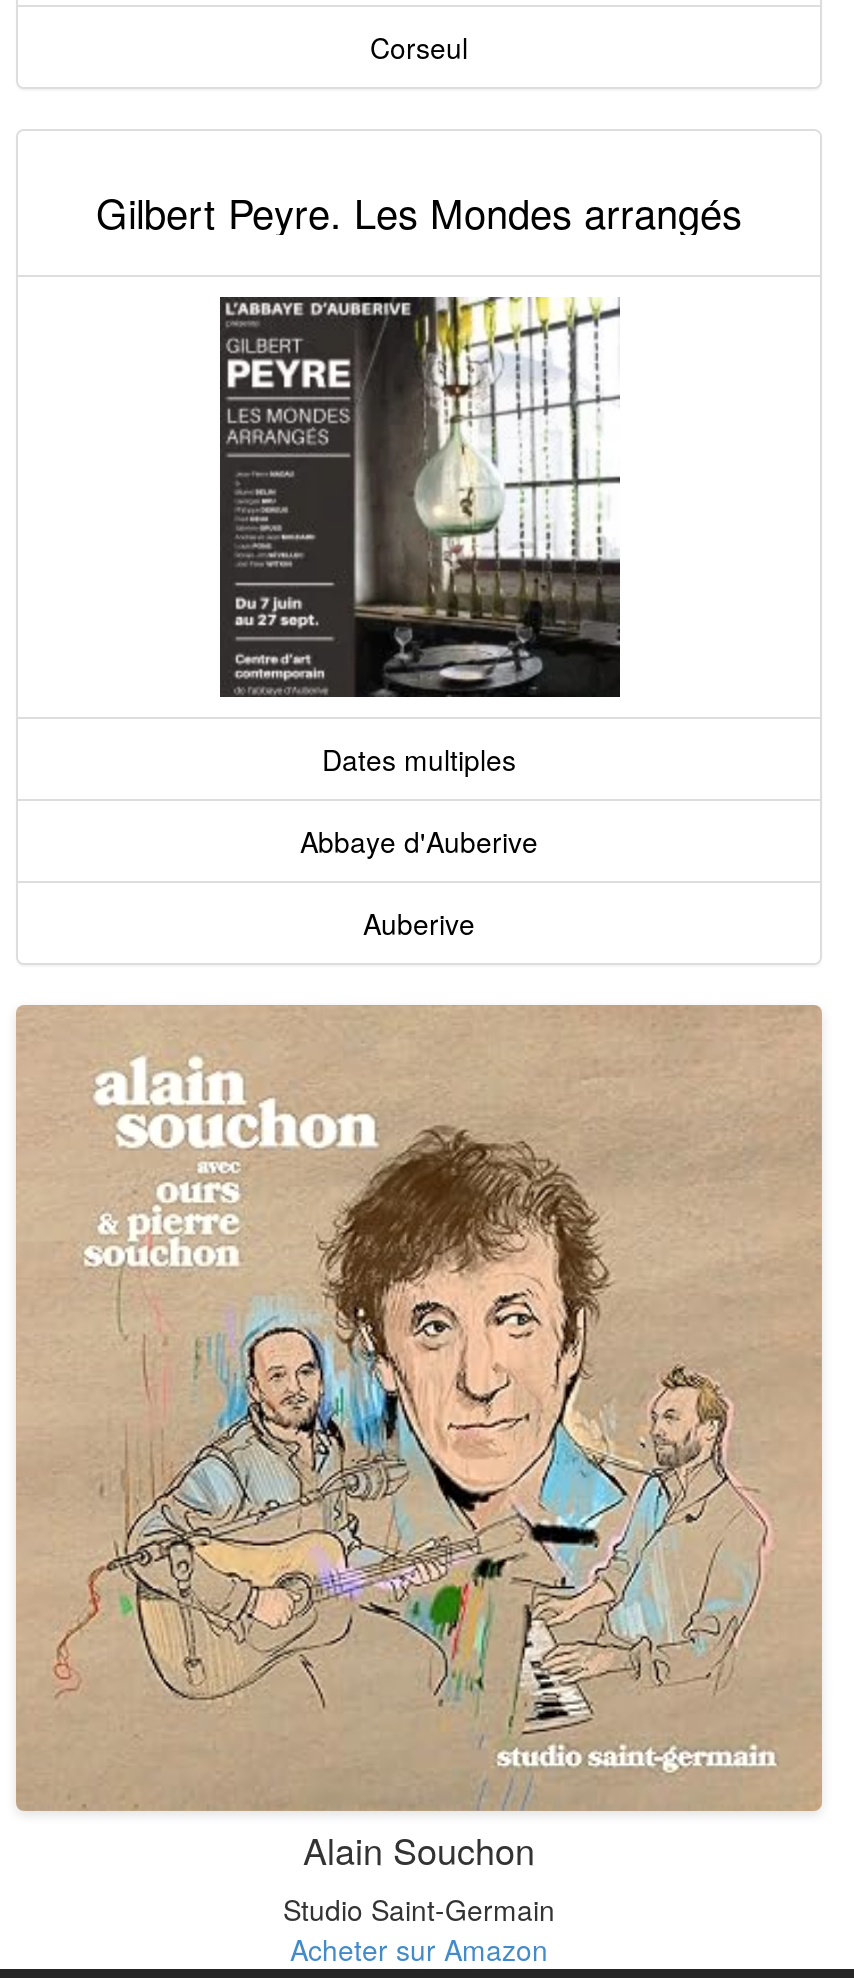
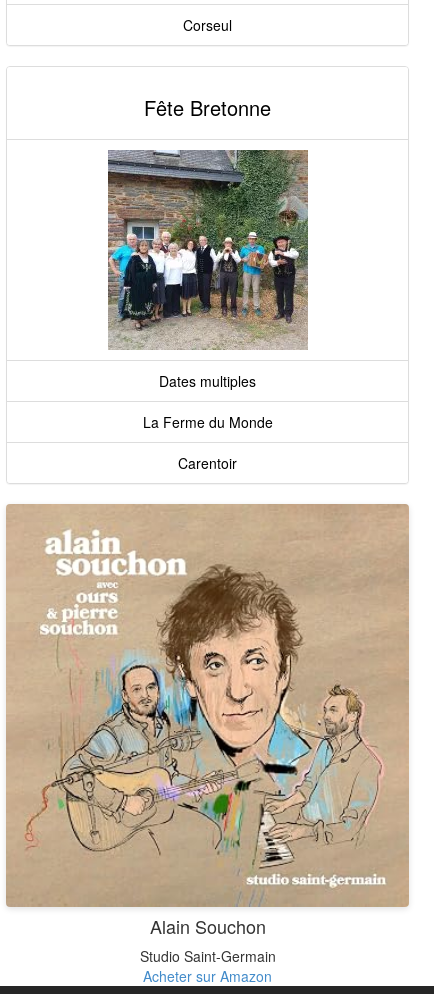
- Gilbert Peyre. Les Mondes arrangés
+ Fête Bretonne

- [image]
+ [image]

- Abbaye d'Auberive
+ La Ferme du Monde

- Auberive
+ Carentoir
